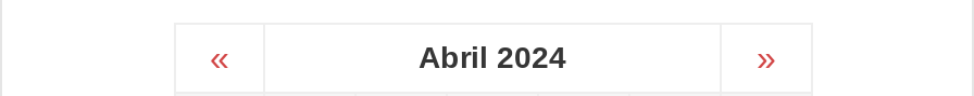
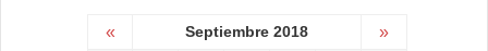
- Abril 2024
+ Septiembre 2018
